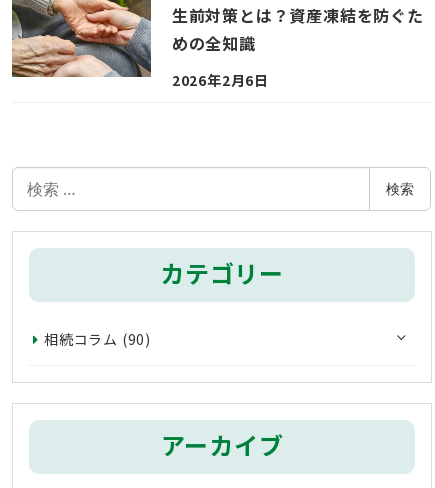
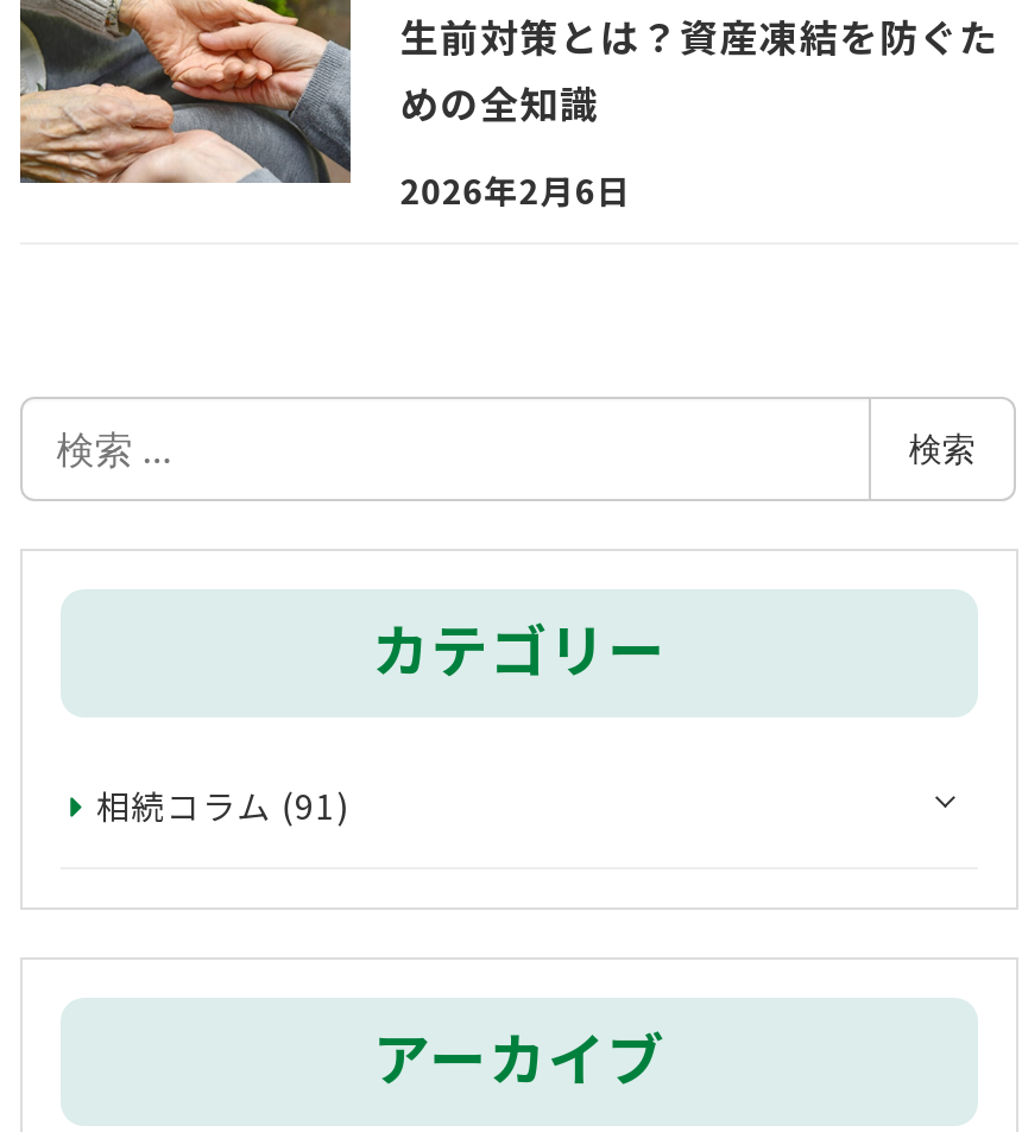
- 相続コラム(90)
+ 相続コラム(91)
